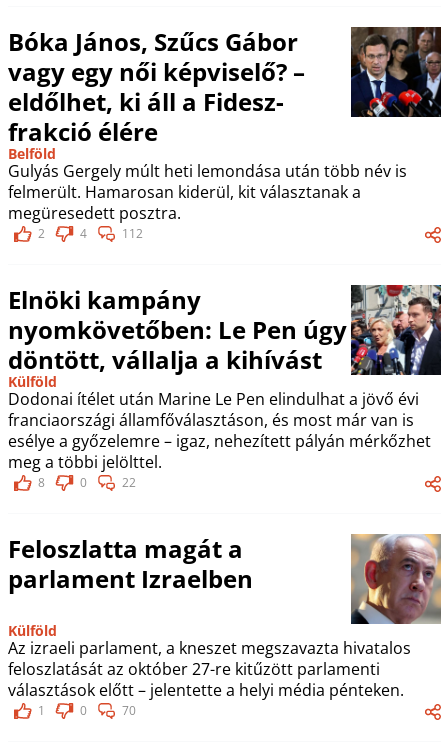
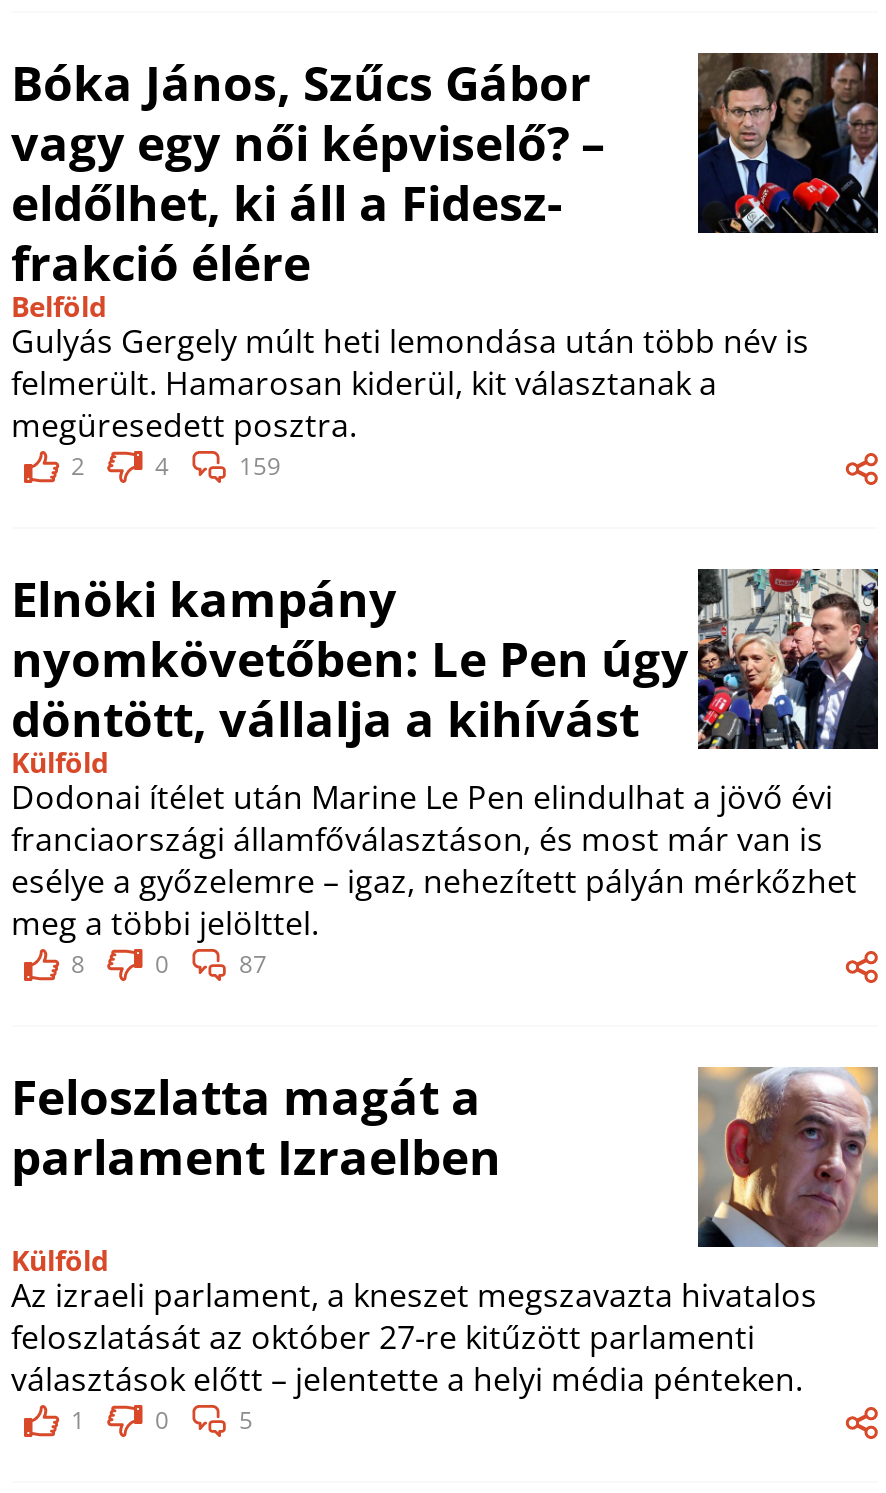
- 112
+ 159

- 22
+ 87

- 70
+ 5
